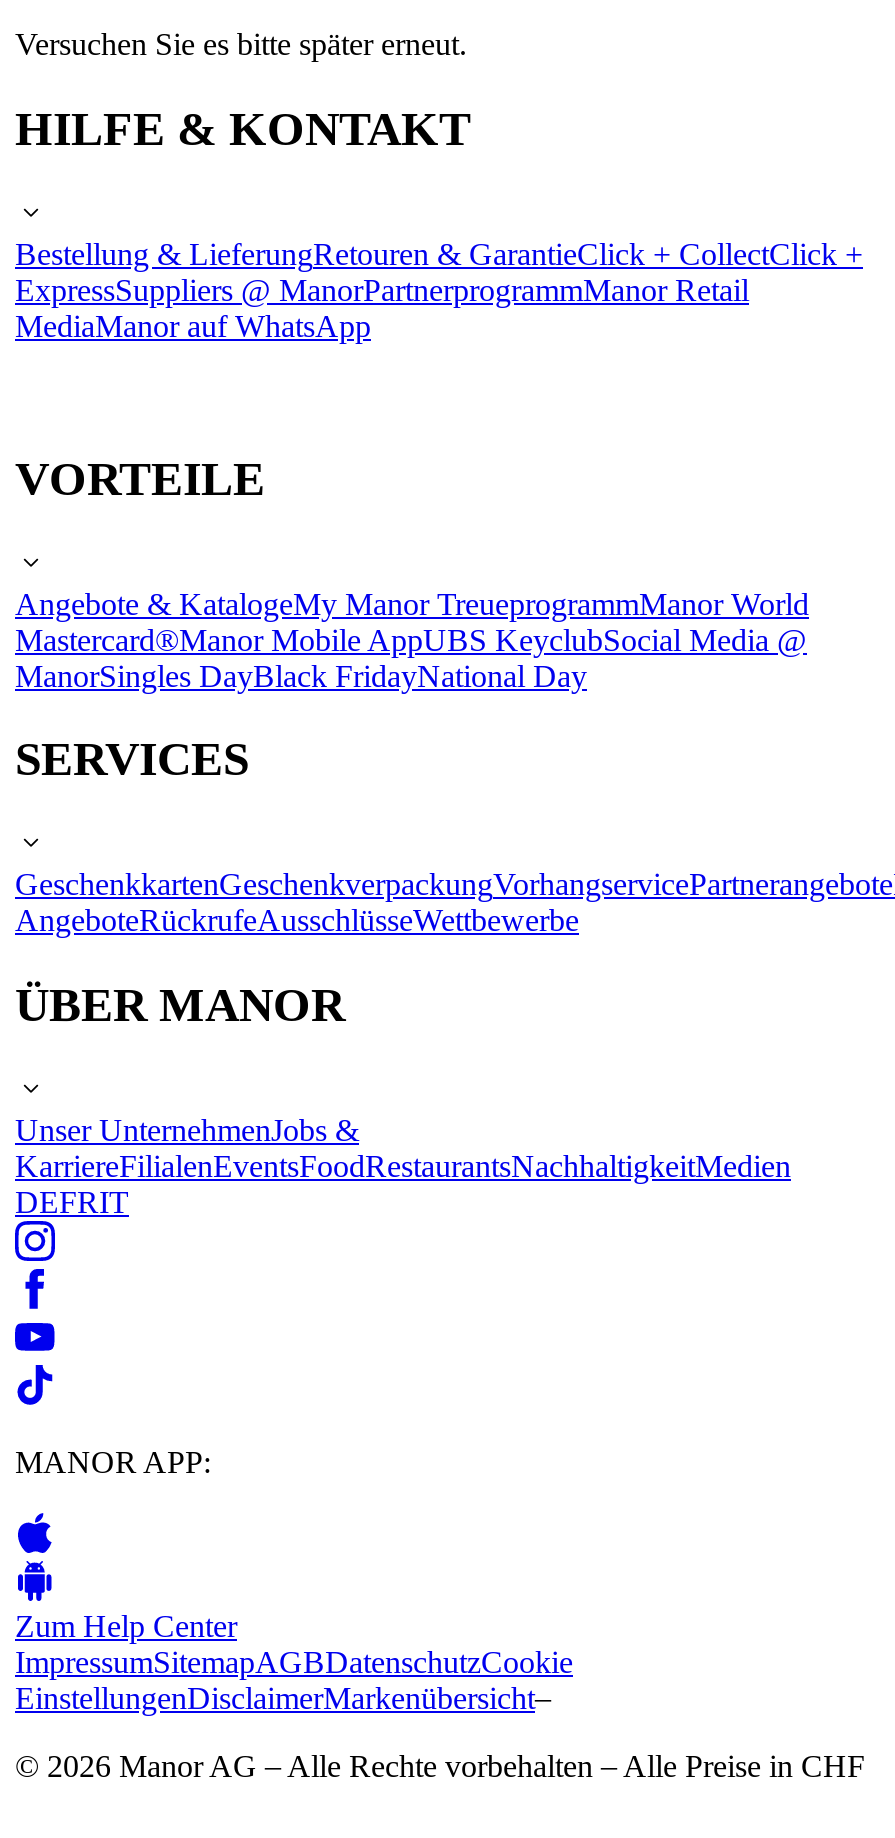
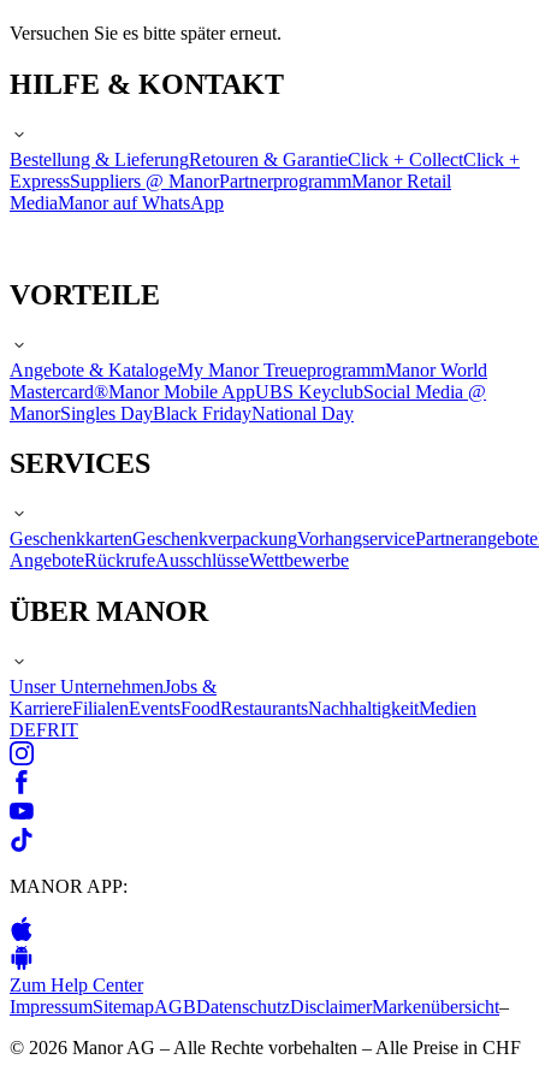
- ImpressumSitemapAGBDatenschutzCookie
- EinstellungenDisclaimerMarkenübersicht–
+ ImpressumSitemapAGBDatenschutzDisclaimerMarkenübersicht–
